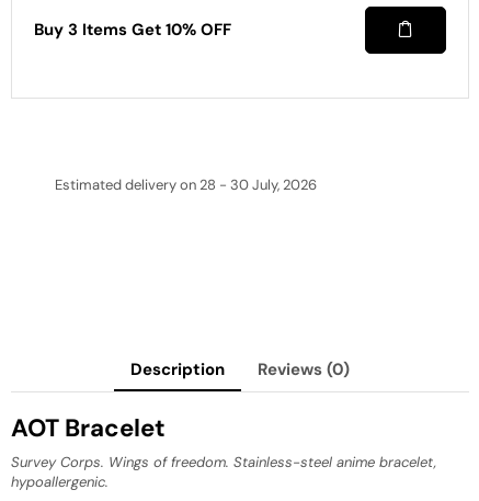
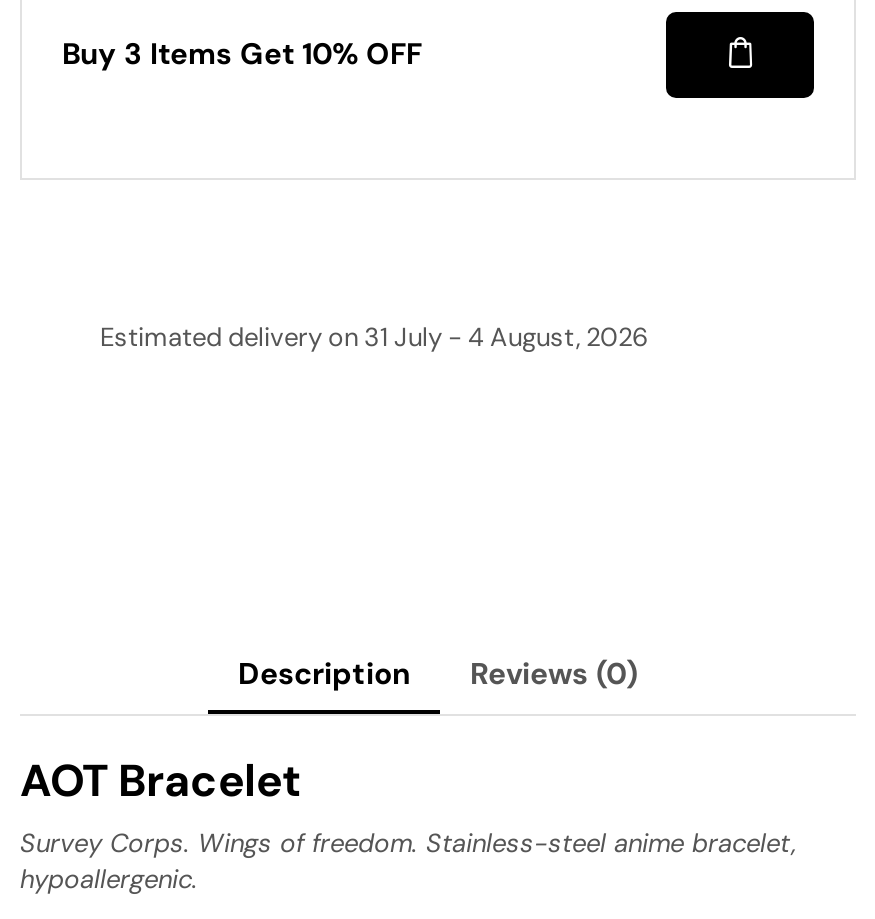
- Estimated delivery on 28 - 30 July, 2026
+ Estimated delivery on 31 July - 4 August, 2026
